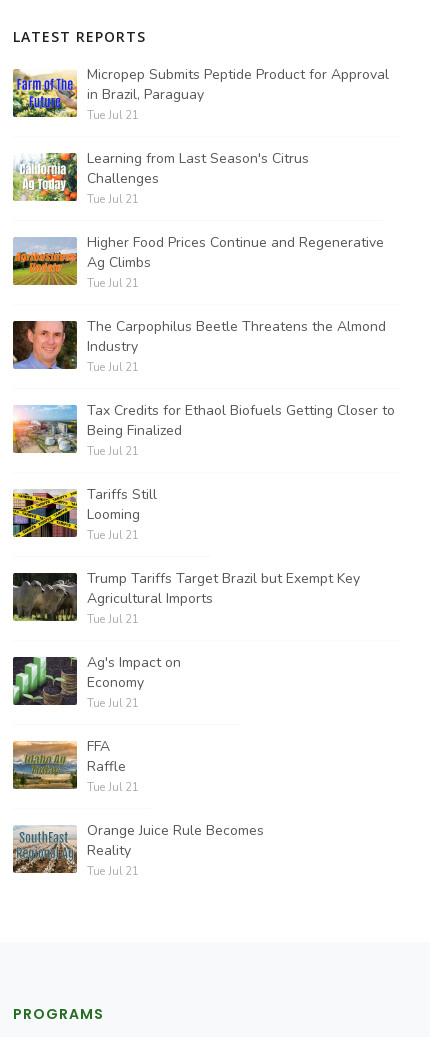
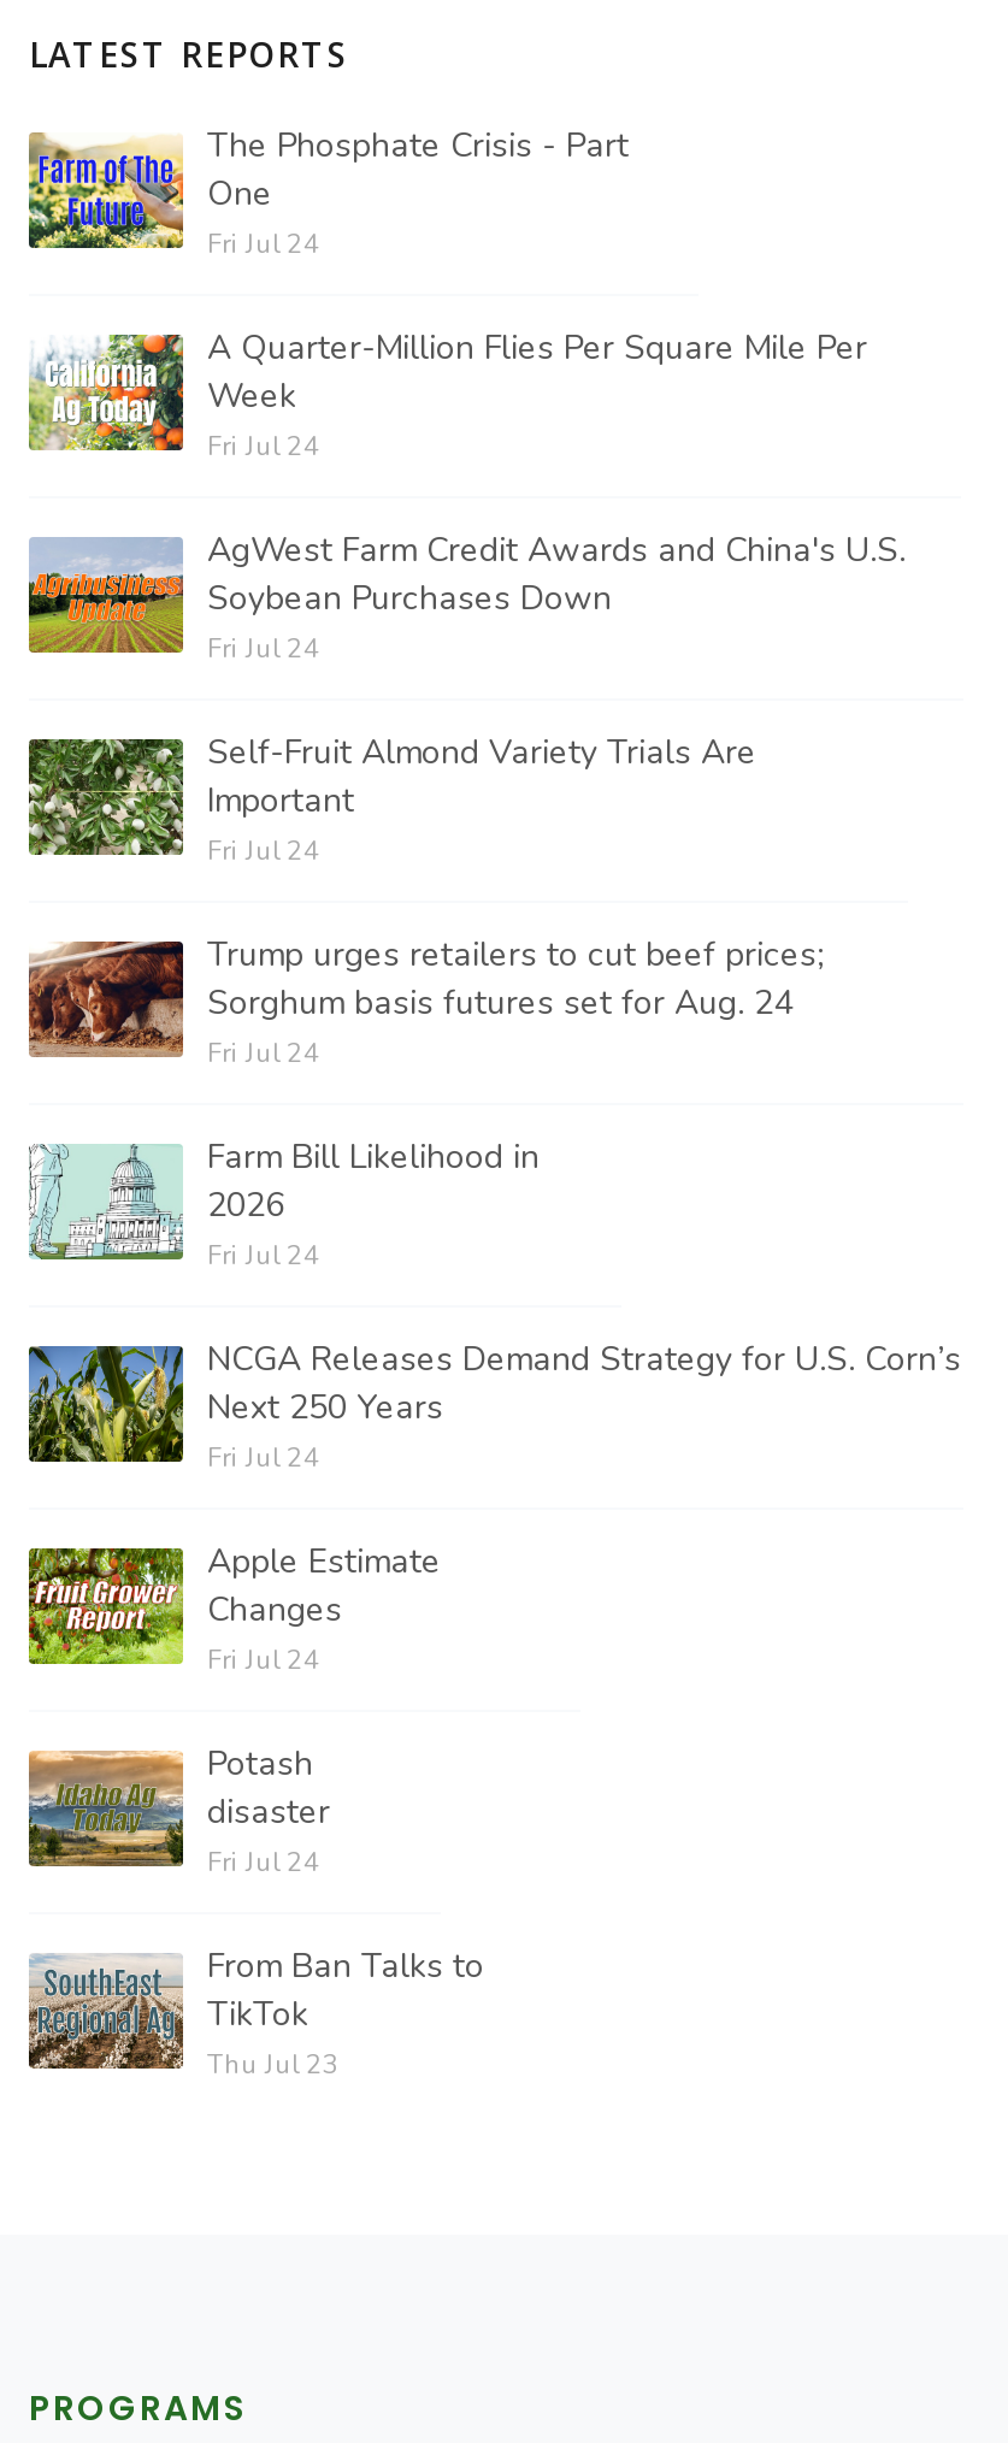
- Micropep Submits Peptide Product for Approval
- in Brazil, Paraguay
- Tue Jul 21
+ The Phosphate Crisis - Part
+ One
+ Fri Jul 24

- Learning from Last Season's Citrus
- Challenges
- Tue Jul 21
+ A Quarter-Million Flies Per Square Mile Per
+ Week
+ Fri Jul 24

- Higher Food Prices Continue and Regenerative
- Ag Climbs
- Tue Jul 21
+ AgWest Farm Credit Awards and China's U.S.
+ Soybean Purchases Down
+ Fri Jul 24

- [image]
- The Carpophilus Beetle Threatens the Almond
- Industry
- Tue Jul 21
+ [image]
+ Self-Fruit Almond Variety Trials Are
+ Important
+ Fri Jul 24

- [image]
- Tax Credits for Ethaol Biofuels Getting Closer to
- Being Finalized
- Tue Jul 21
+ [image]
+ Trump urges retailers to cut beef prices;
+ Sorghum basis futures set for Aug. 24
+ Fri Jul 24

- [image]
- Tariffs Still
- Looming
- Tue Jul 21
+ [image]
+ Farm Bill Likelihood in
+ 2026
+ Fri Jul 24

- [image]
- Trump Tariffs Target Brazil but Exempt Key
- Agricultural Imports
- Tue Jul 21
+ [image]
+ NCGA Releases Demand Strategy for U.S. Corn’s
+ Next 250 Years
+ Fri Jul 24

- [image]
- Ag's Impact on
- Economy
- Tue Jul 21
+ [image]
+ Apple Estimate
+ Changes
+ Fri Jul 24

- FFA
- Raffle
- Tue Jul 21
+ Potash
+ disaster
+ Fri Jul 24

- Orange Juice Rule Becomes
- Reality
- Tue Jul 21
+ From Ban Talks to
+ TikTok
+ Thu Jul 23
